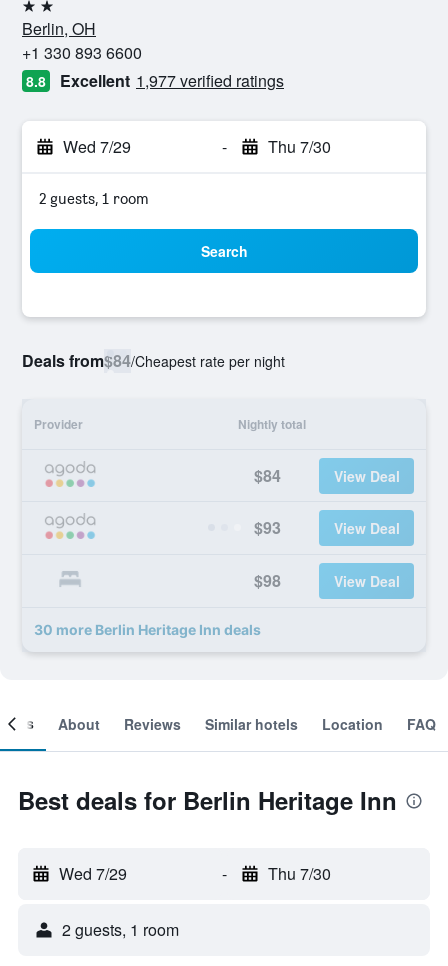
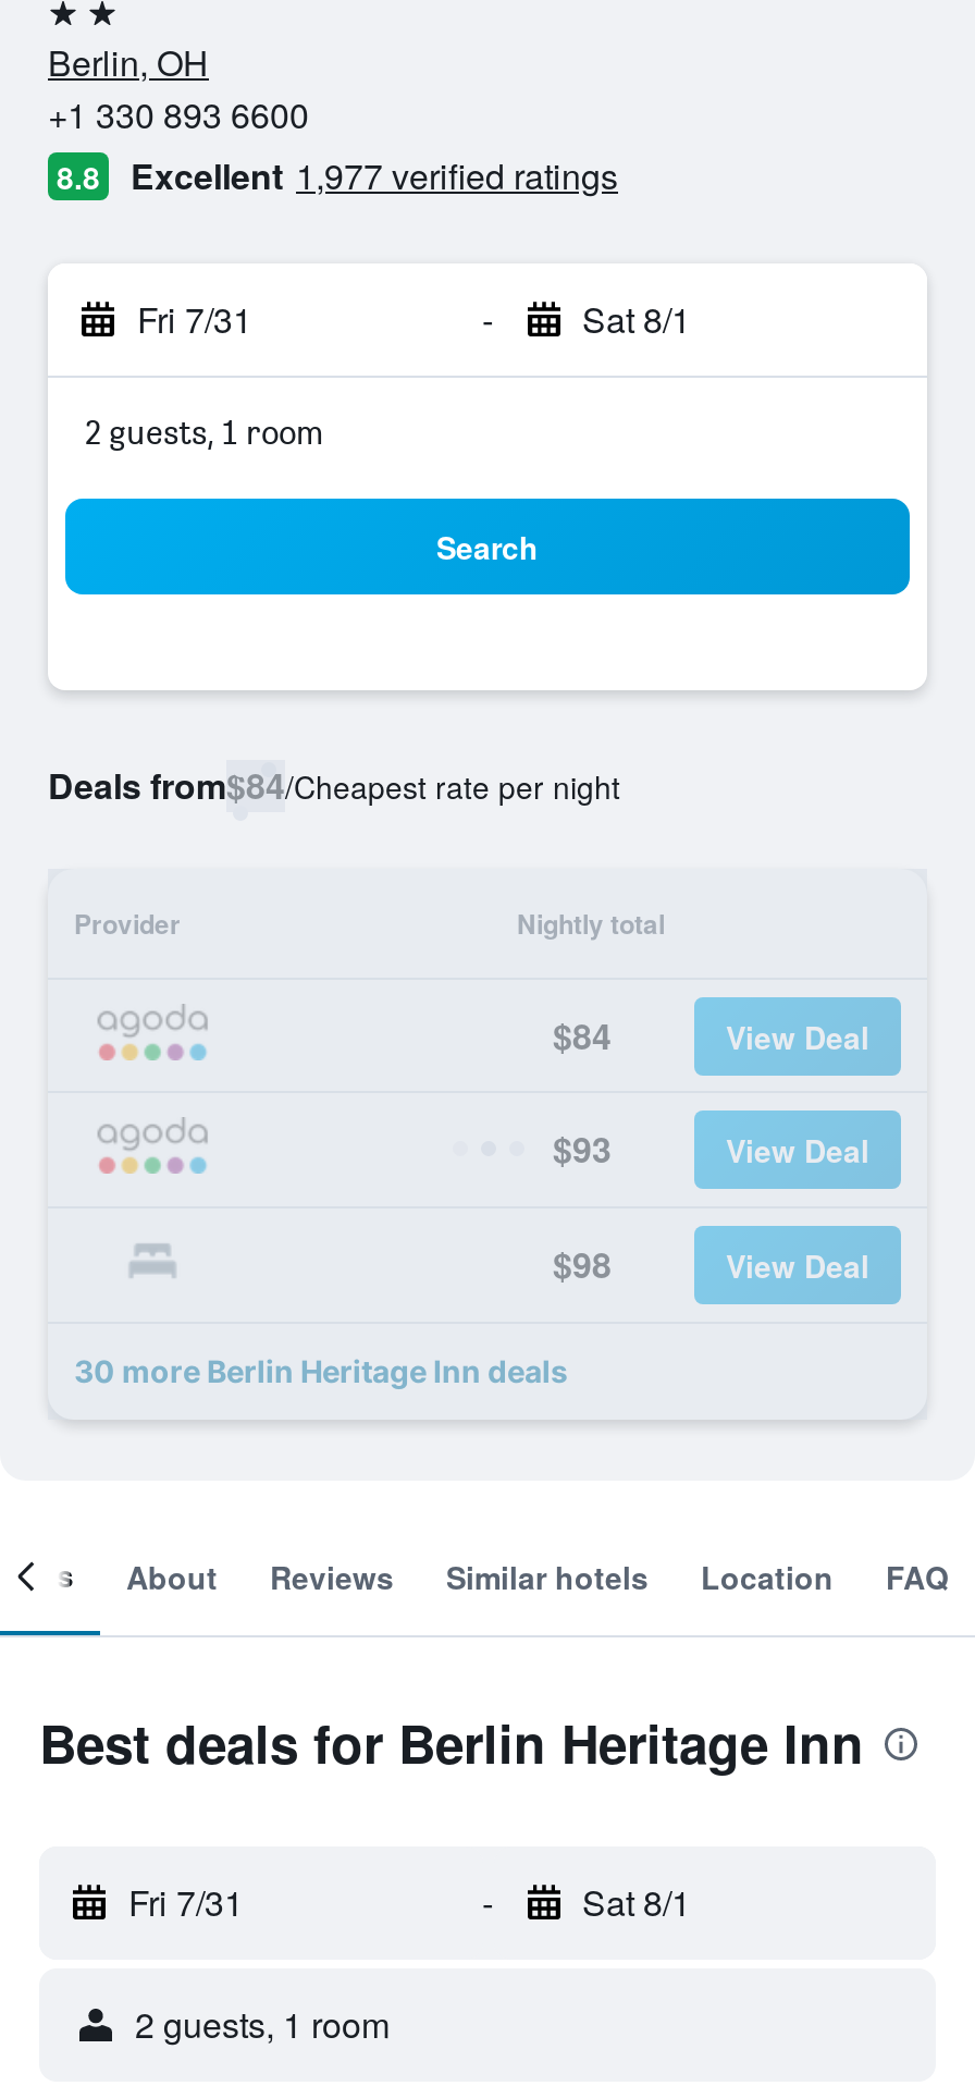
- Wed 7/29
+ Fri 7/31

- Thu 7/30
+ Sat 8/1

- Wed 7/29
+ Fri 7/31

- Thu 7/30
+ Sat 8/1
